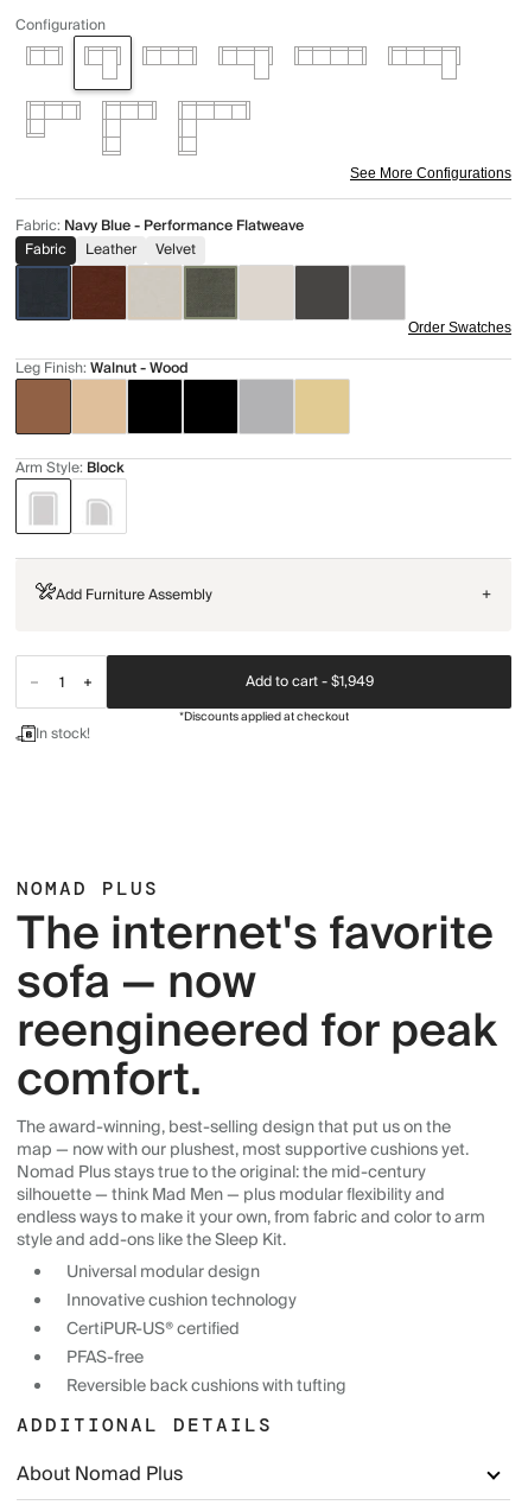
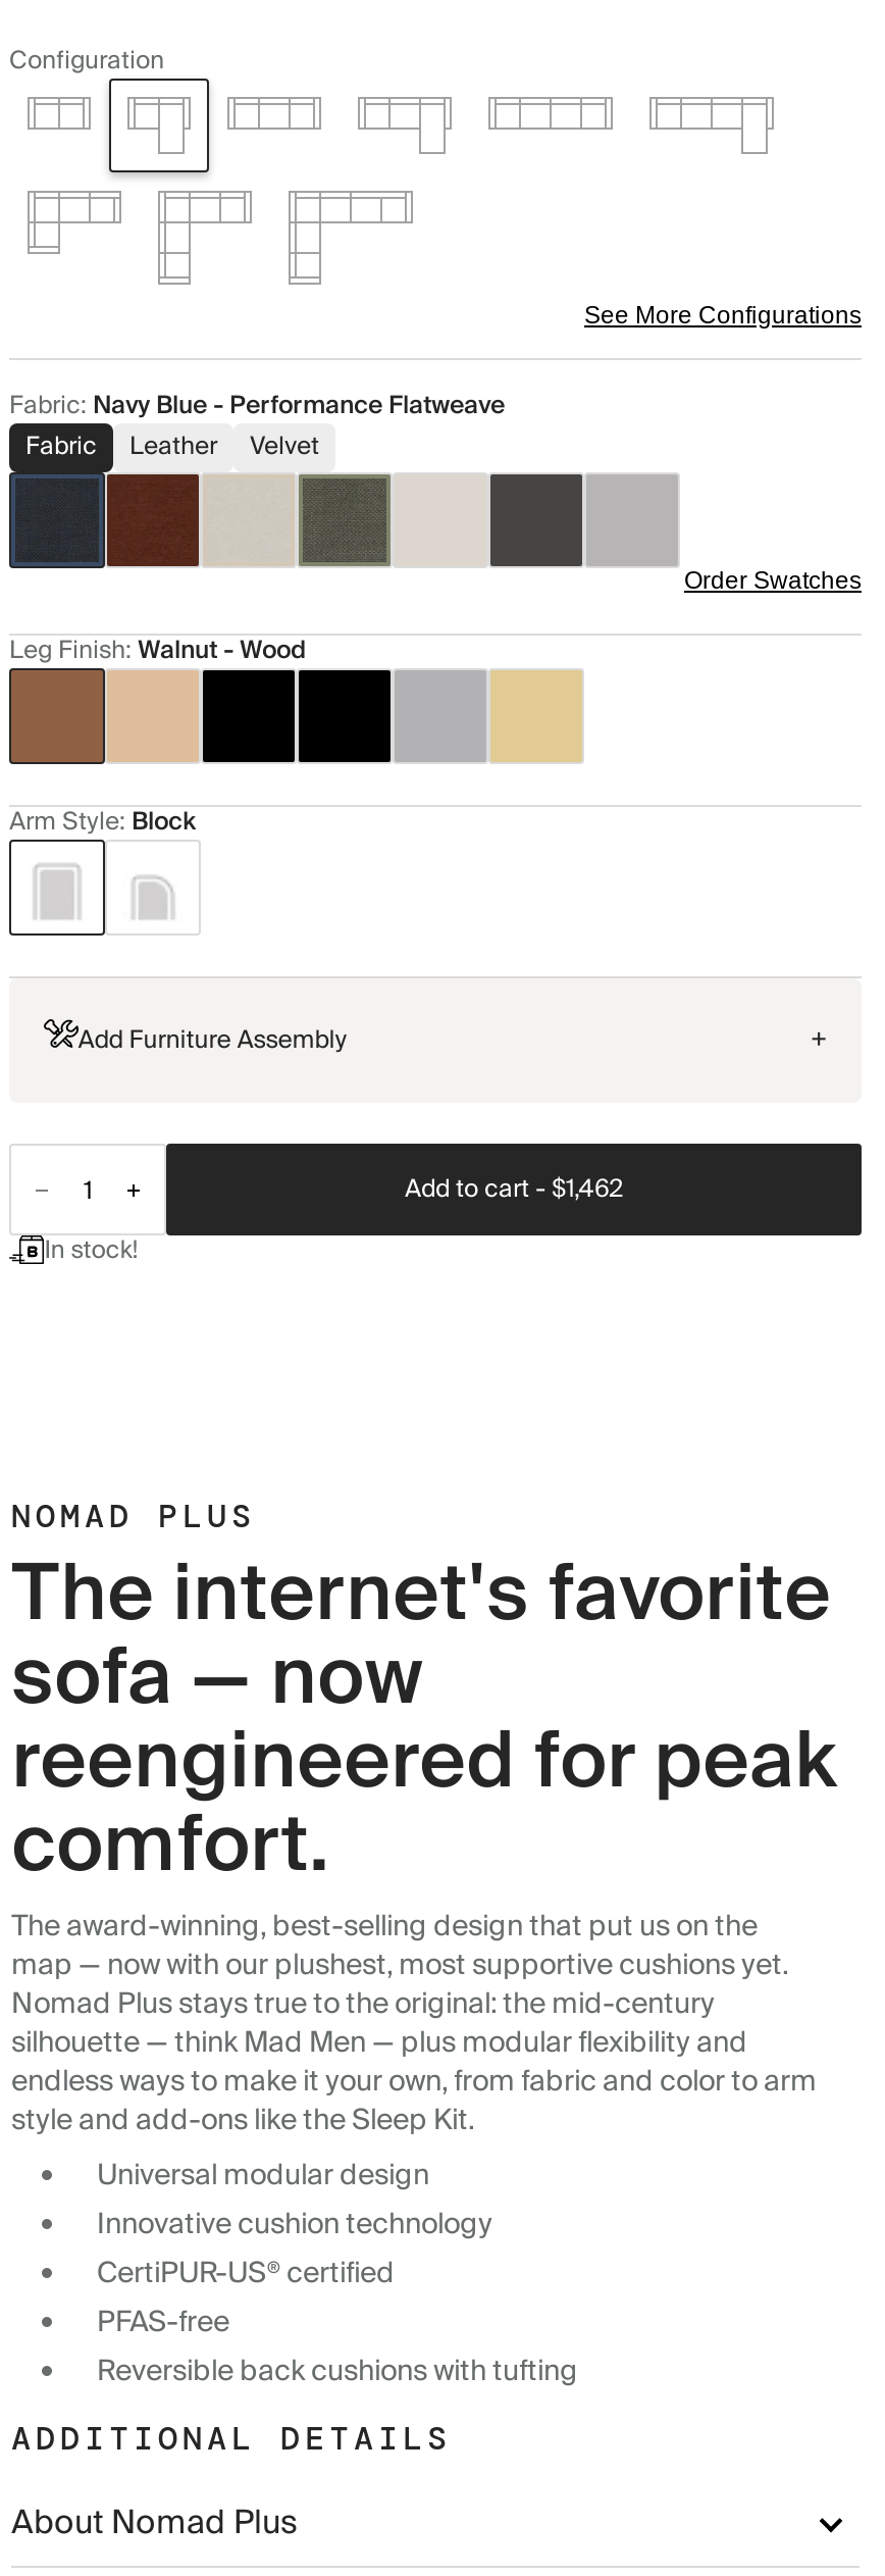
- Add to cart - $1,949
- *Discounts applied at checkout
+ Add to cart - $1,462
